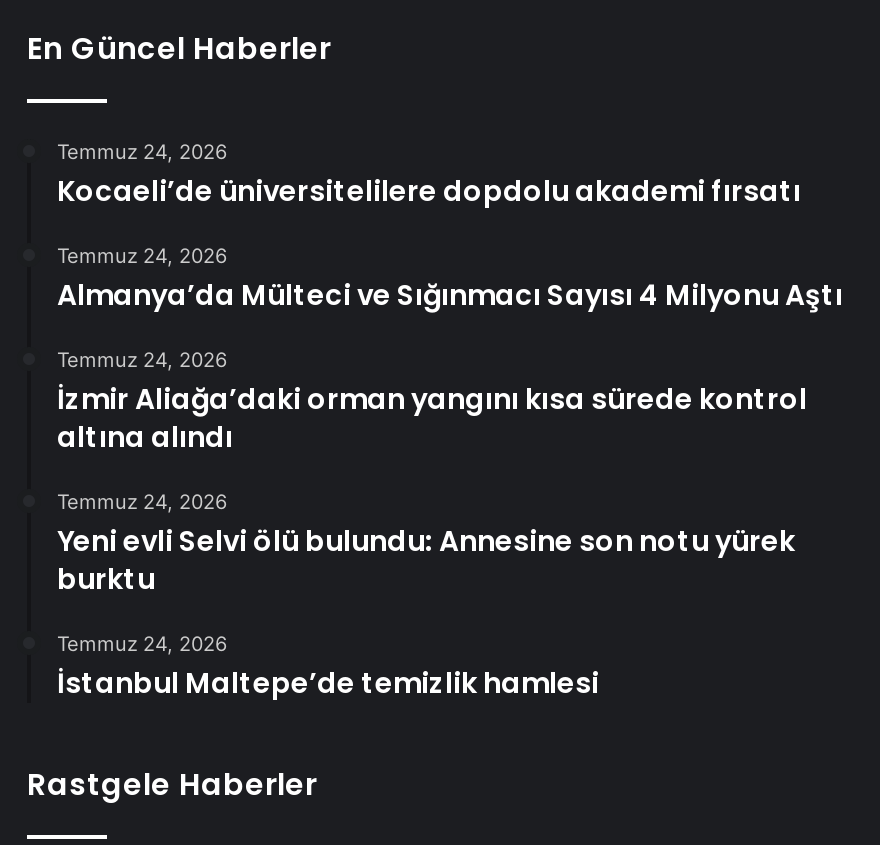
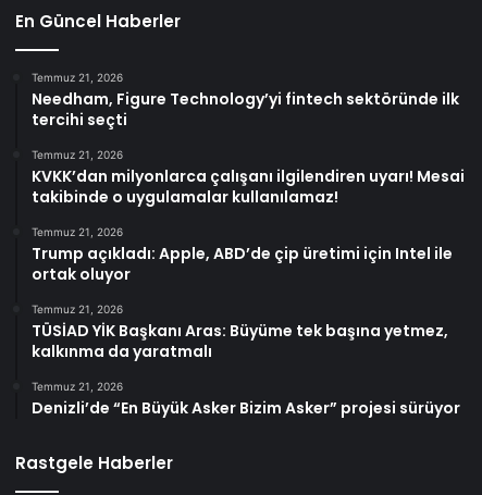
- Temmuz 24, 2026
- Kocaeli’de üniversitelilere dopdolu akademi fırsatı
+ Temmuz 21, 2026
+ Needham, Figure Technology’yi fintech sektöründe ilk
+ tercihi seçti

- Temmuz 24, 2026
- Almanya’da Mülteci ve Sığınmacı Sayısı 4 Milyonu Aştı
+ Temmuz 21, 2026
+ KVKK’dan milyonlarca çalışanı ilgilendiren uyarı! Mesai
+ takibinde o uygulamalar kullanılamaz!

- Temmuz 24, 2026
- İzmir Aliağa’daki orman yangını kısa sürede kontrol
- altına alındı
+ Temmuz 21, 2026
+ Trump açıkladı: Apple, ABD’de çip üretimi için Intel ile
+ ortak oluyor

- Temmuz 24, 2026
- Yeni evli Selvi ölü bulundu: Annesine son notu yürek
- burktu
+ Temmuz 21, 2026
+ TÜSİAD YİK Başkanı Aras: Büyüme tek başına yetmez,
+ kalkınma da yaratmalı

- Temmuz 24, 2026
- İstanbul Maltepe’de temizlik hamlesi
+ Temmuz 21, 2026
+ Denizli’de “En Büyük Asker Bizim Asker” projesi sürüyor
